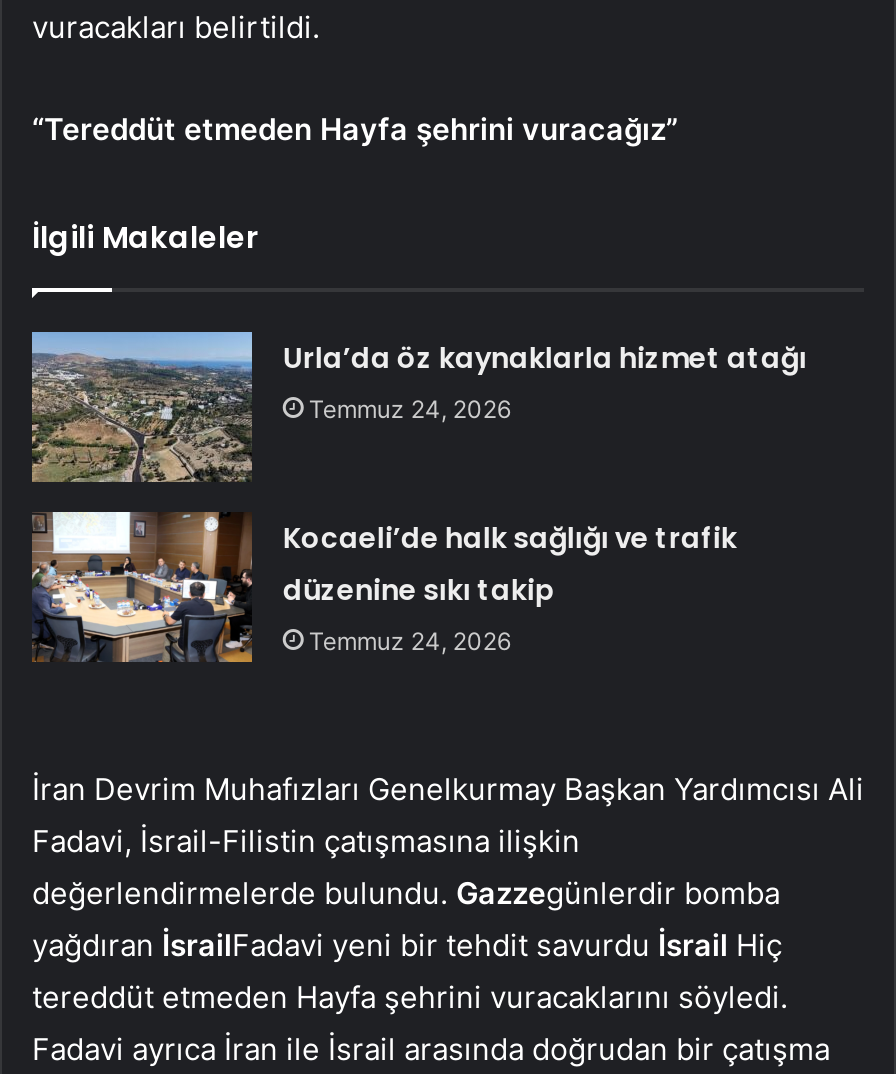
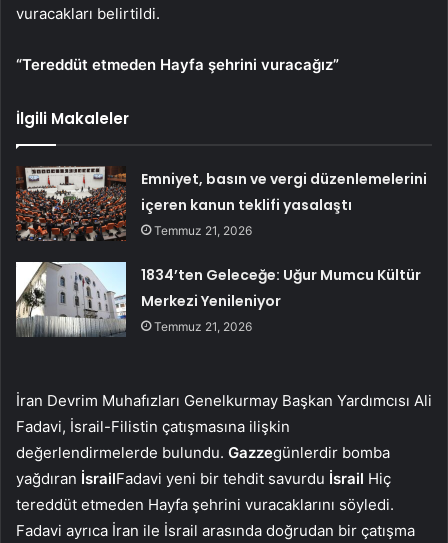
- [image]
- Urla’da öz kaynaklarla hizmet atağı
- Temmuz 24, 2026
+ [image]
+ Emniyet, basın ve vergi düzenlemelerini
+ içeren kanun teklifi yasalaştı
+ Temmuz 21, 2026

- [image]
- Kocaeli’de halk sağlığı ve trafik
- düzenine sıkı takip
- Temmuz 24, 2026
+ [image]
+ 1834’ten Geleceğe: Uğur Mumcu Kültür
+ Merkezi Yenileniyor
+ Temmuz 21, 2026
